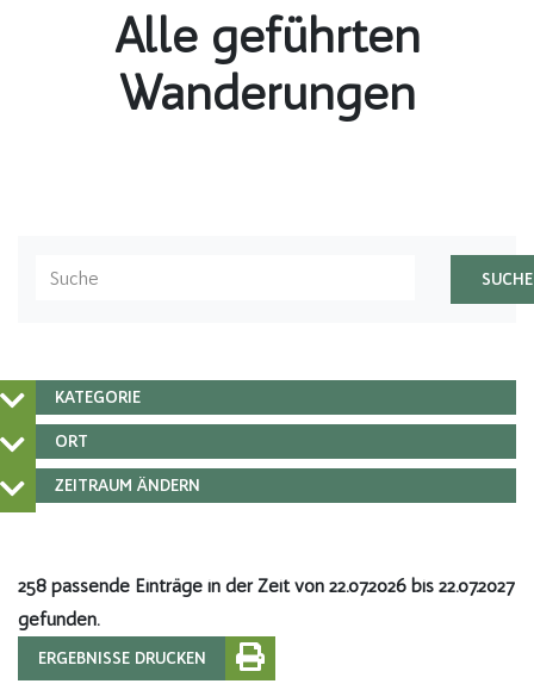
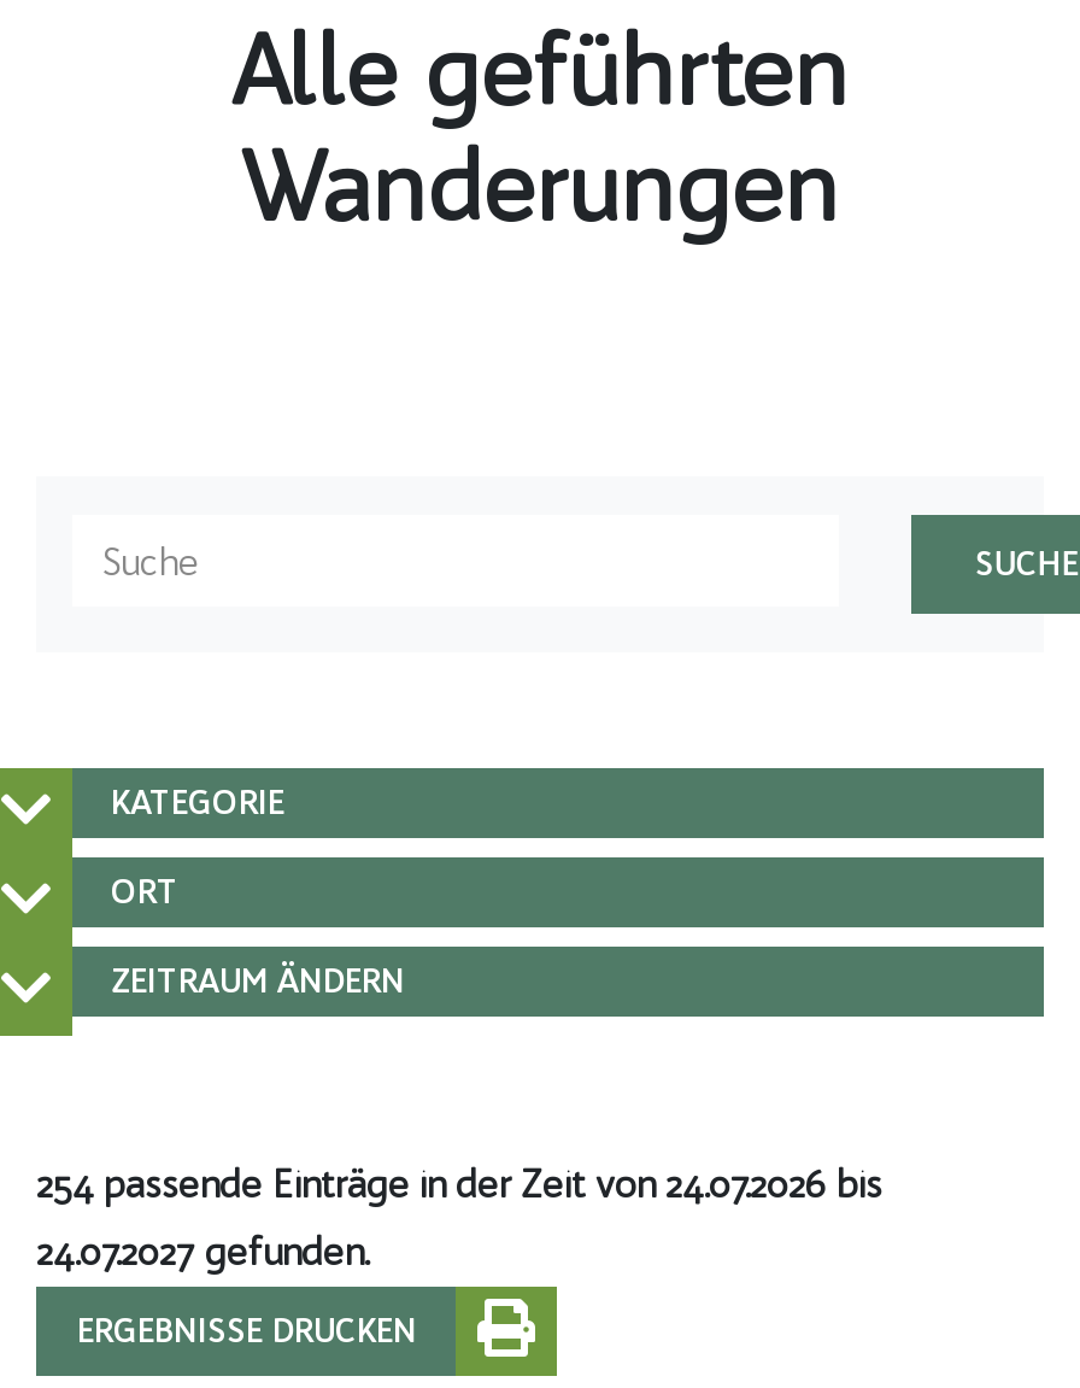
- 258 passende Einträge in der Zeit von 22.07.2026 bis 22.07.2027
+ 254 passende Einträge in der Zeit von 24.07.2026 bis

- gefunden.
+ 24.07.2027 gefunden.
